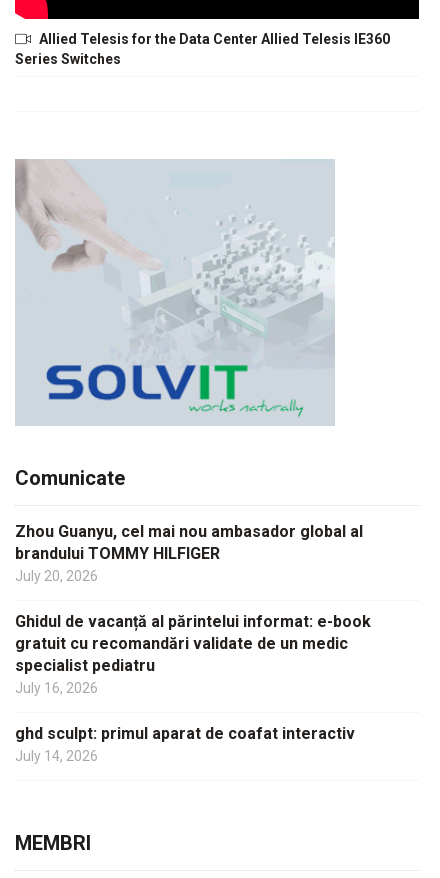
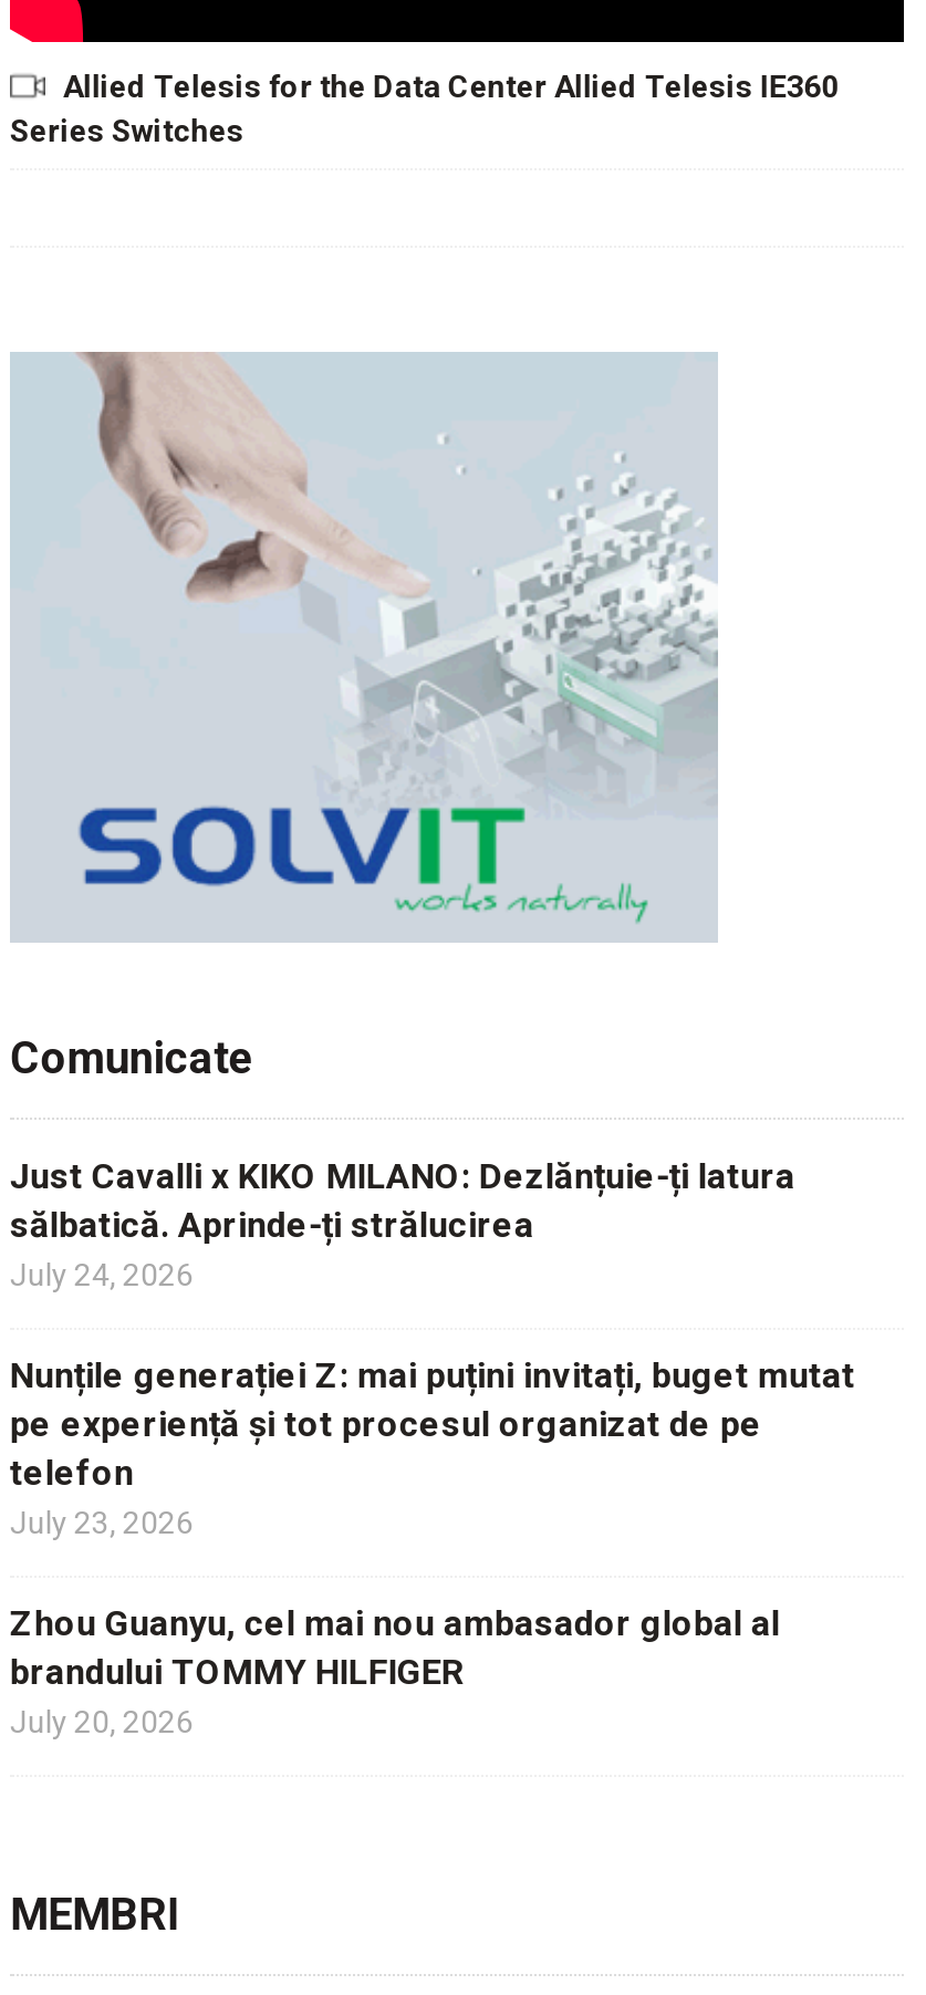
- [image]
+ [image]

+ Just Cavalli x KIKO MILANO: Dezlănțuie-ți latura
+ sălbatică. Aprinde-ți strălucirea
+ July 24, 2026
+ Nunțile generației Z: mai puțini invitați, buget mutat
+ pe experiență și tot procesul organizat de pe
+ telefon
+ July 23, 2026

moved down: Zhou Guanyu, cel mai nou ambasador global al | brandului TOMMY HILFIGER | July 20, 2026

- Ghidul de vacanță al părintelui informat: e-book
- gratuit cu recomandări validate de un medic
- specialist pediatru
- July 16, 2026
- ghd sculpt: primul aparat de coafat interactiv
- July 14, 2026
